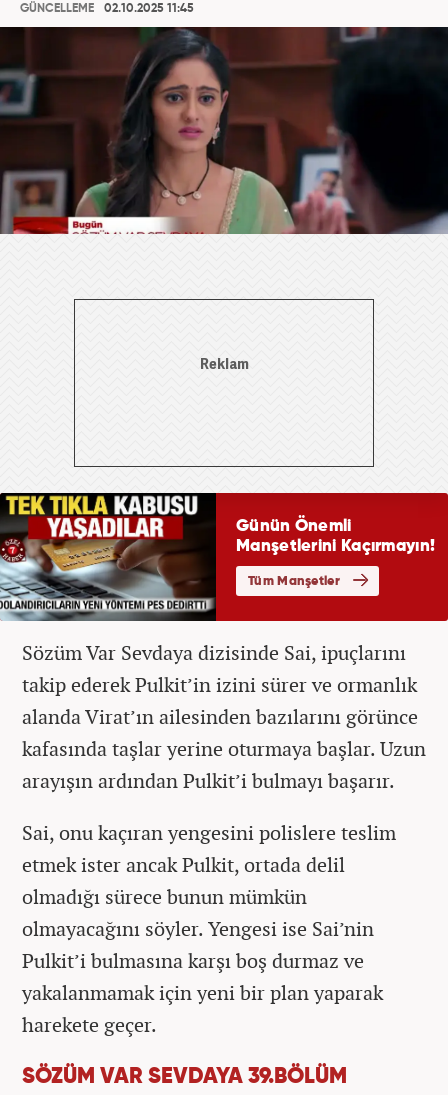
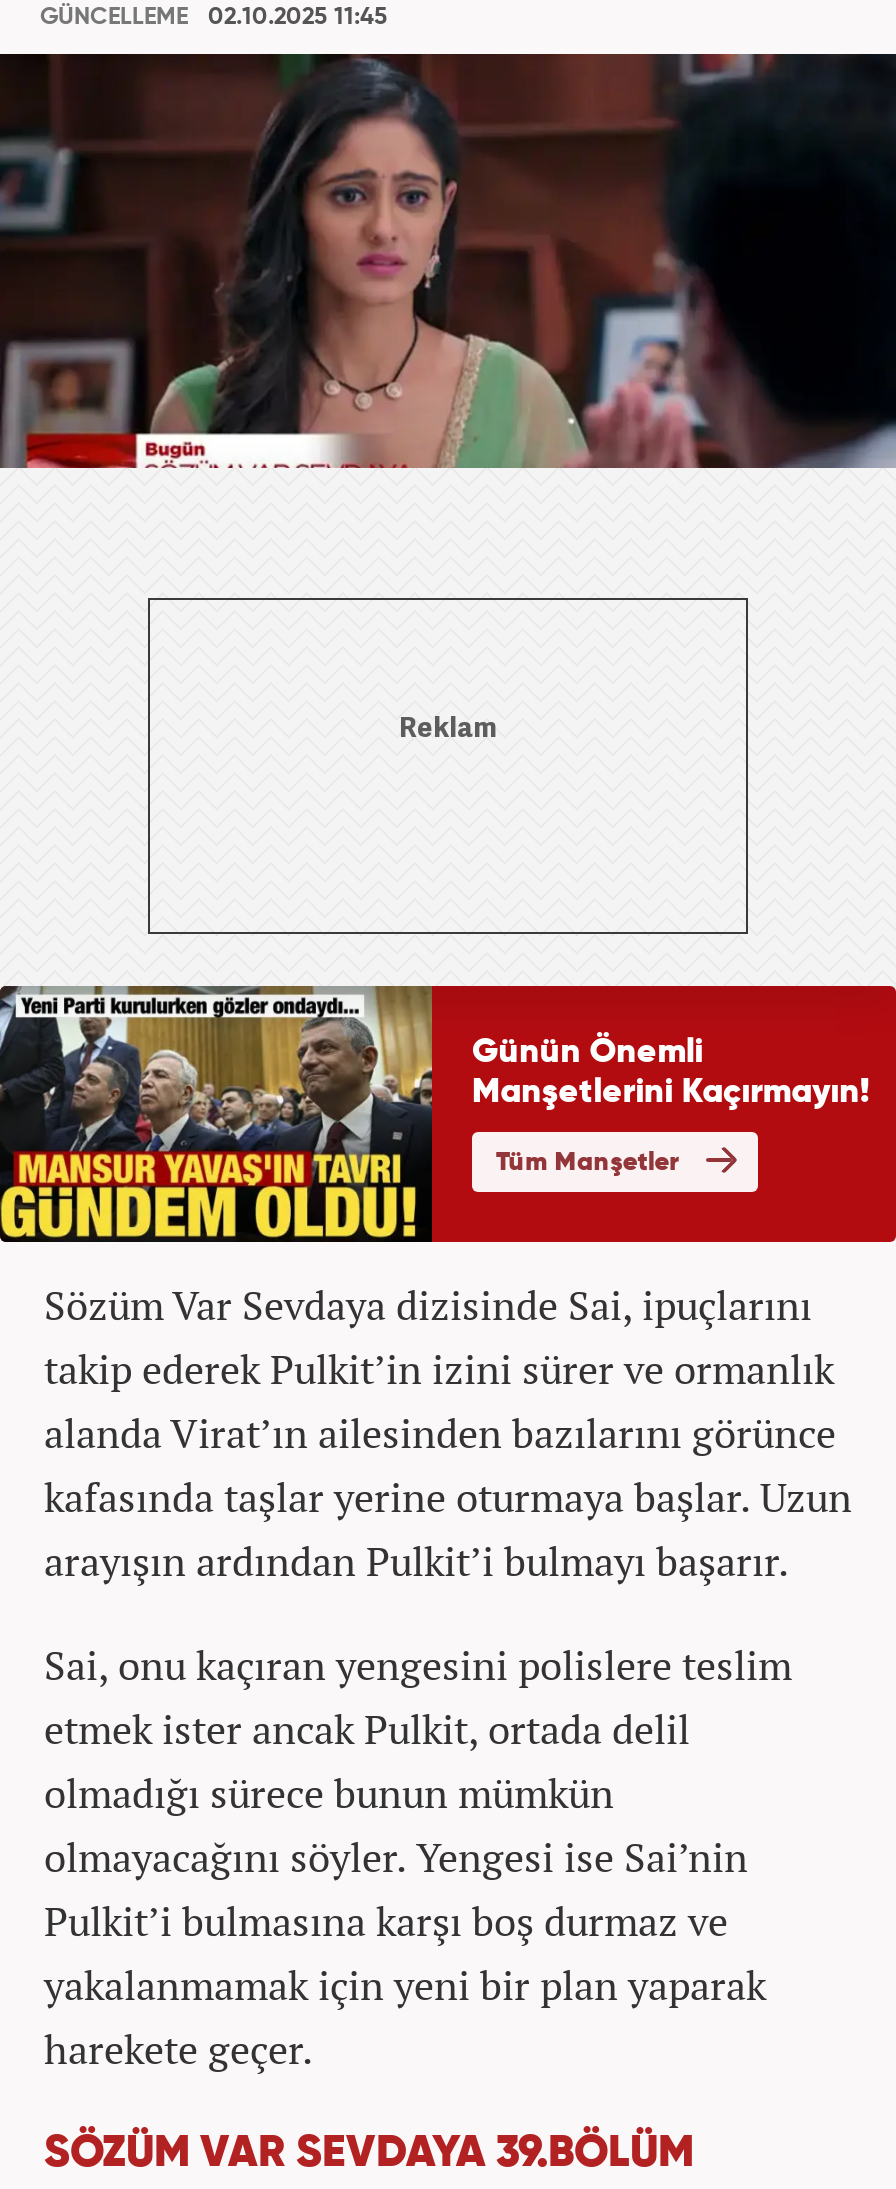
- [image]
+ [image]
